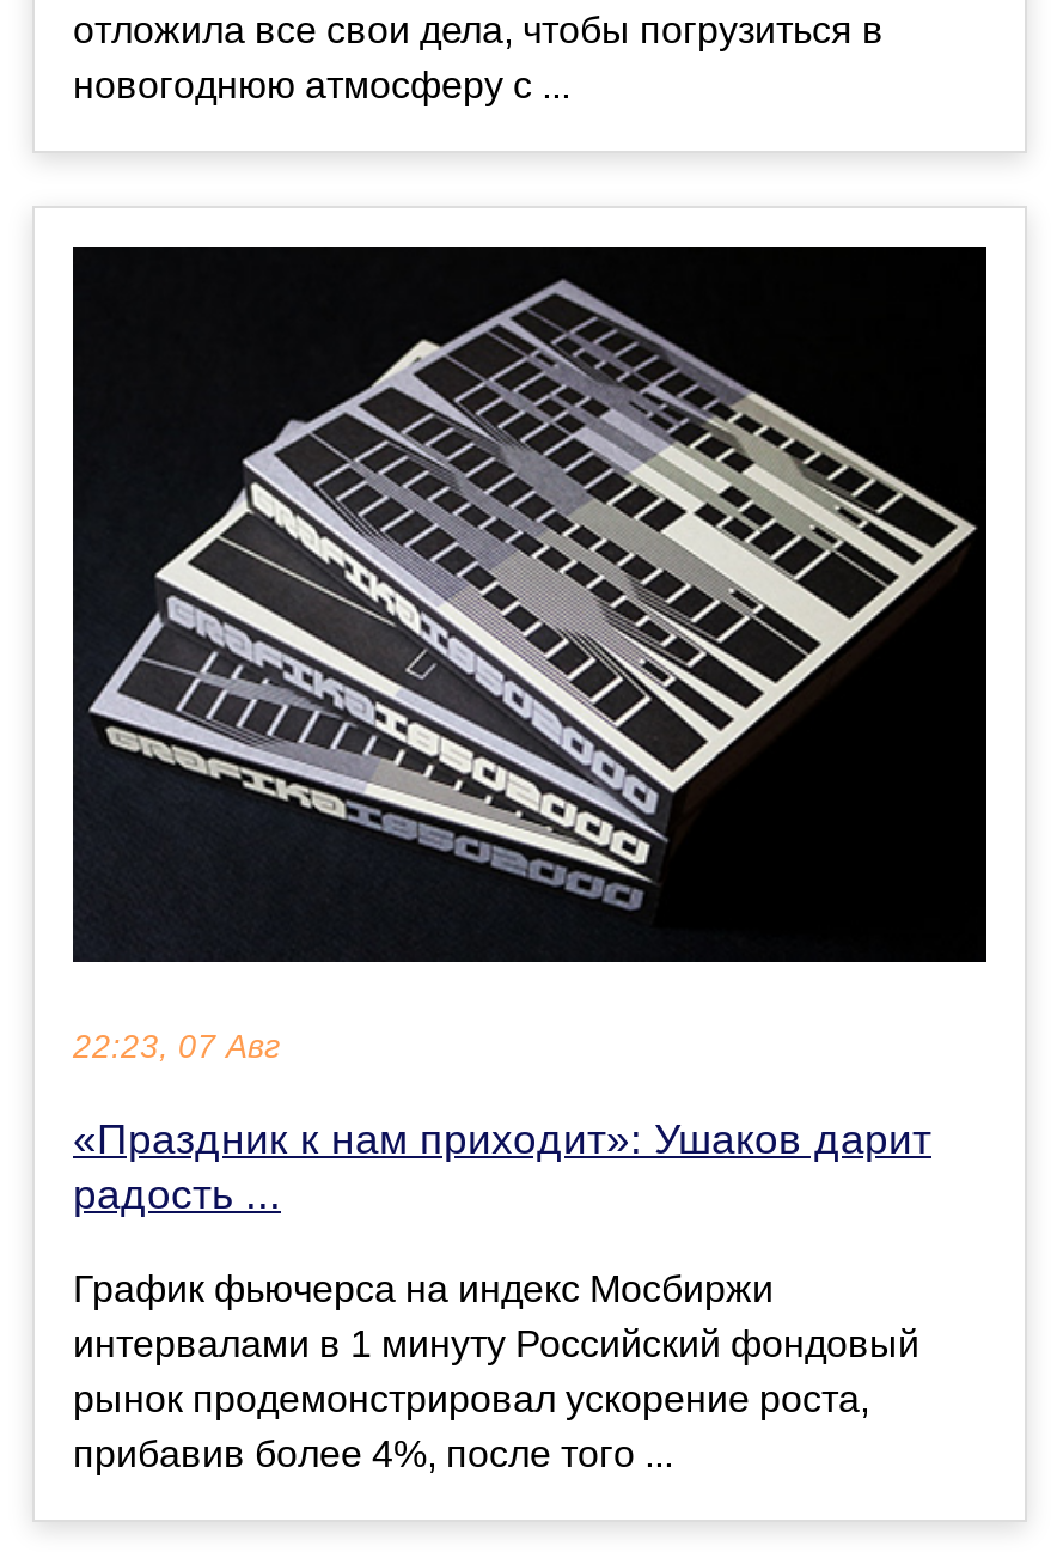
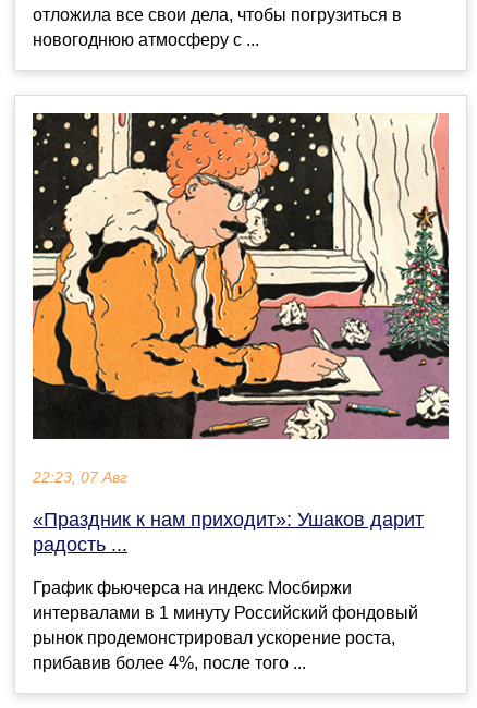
- [image]
+ [image]
